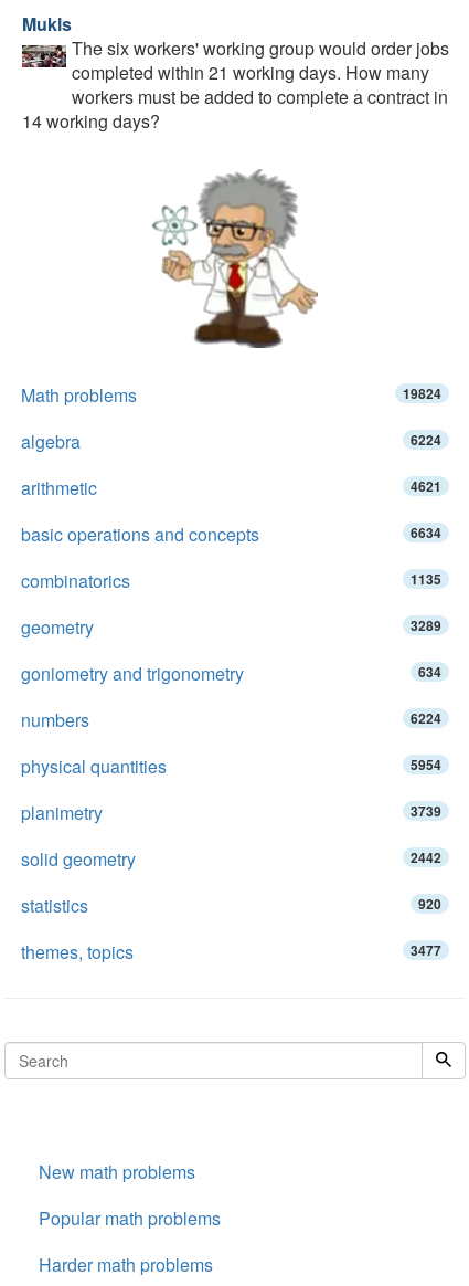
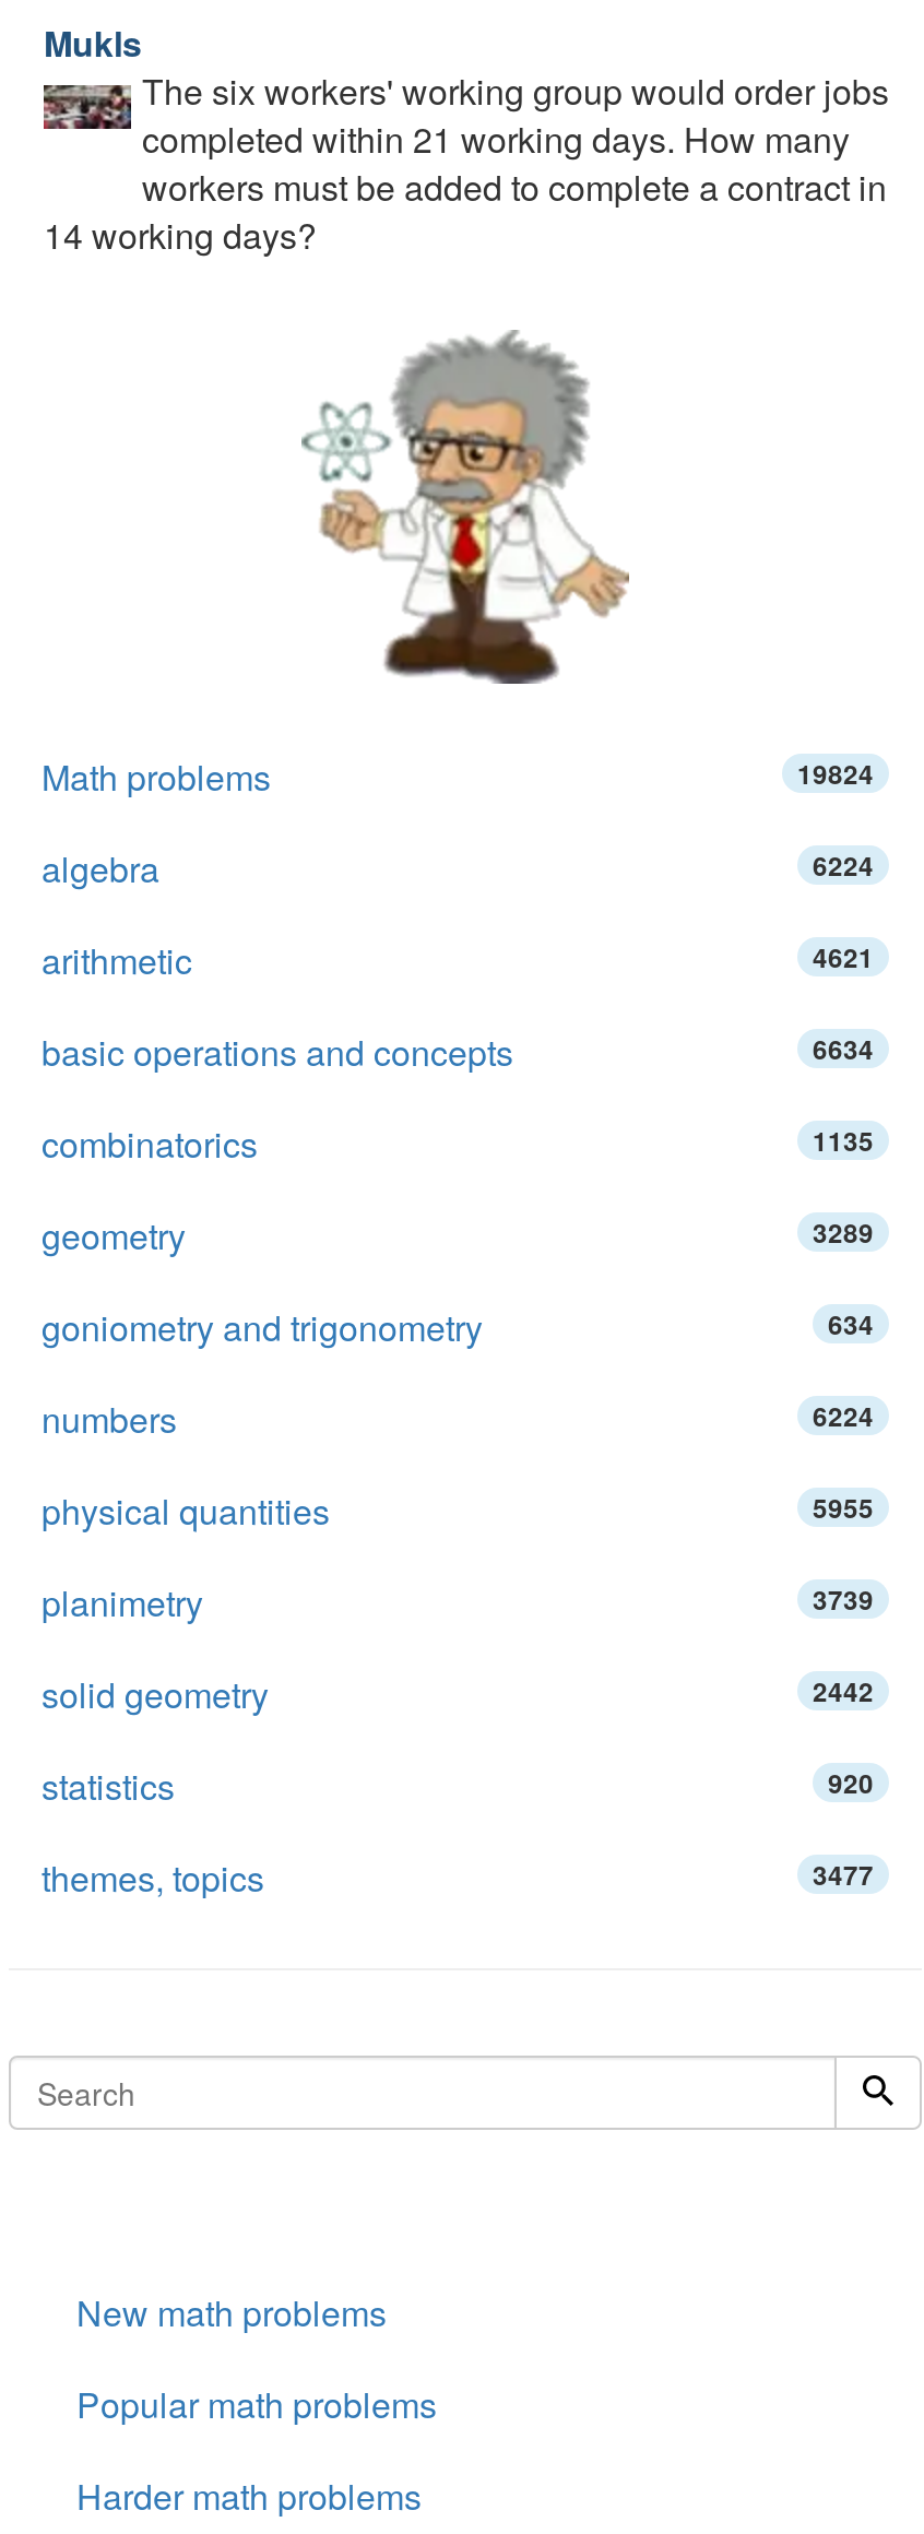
- 5954
+ 5955
